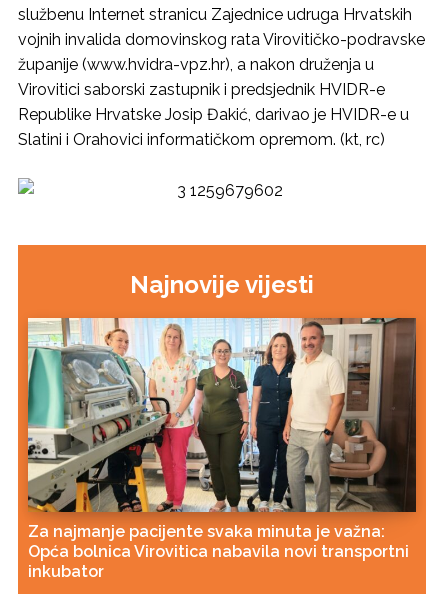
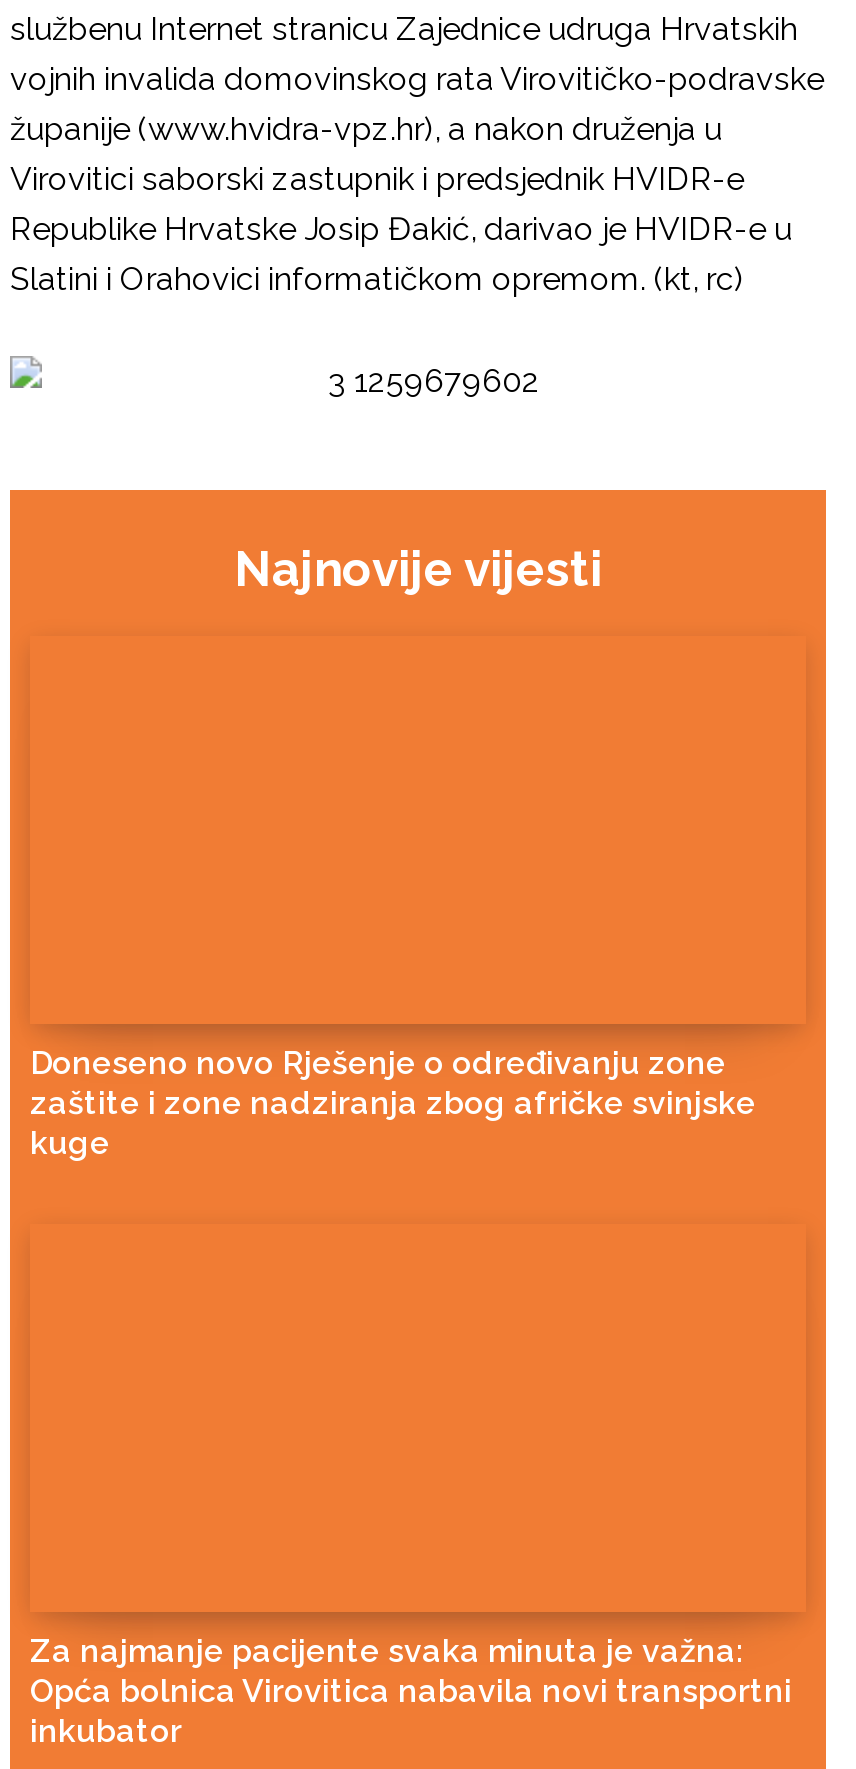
+ Doneseno novo Rješenje o određivanju zone
+ zaštite i zone nadziranja zbog afričke svinjske
+ kuge

- [image]
